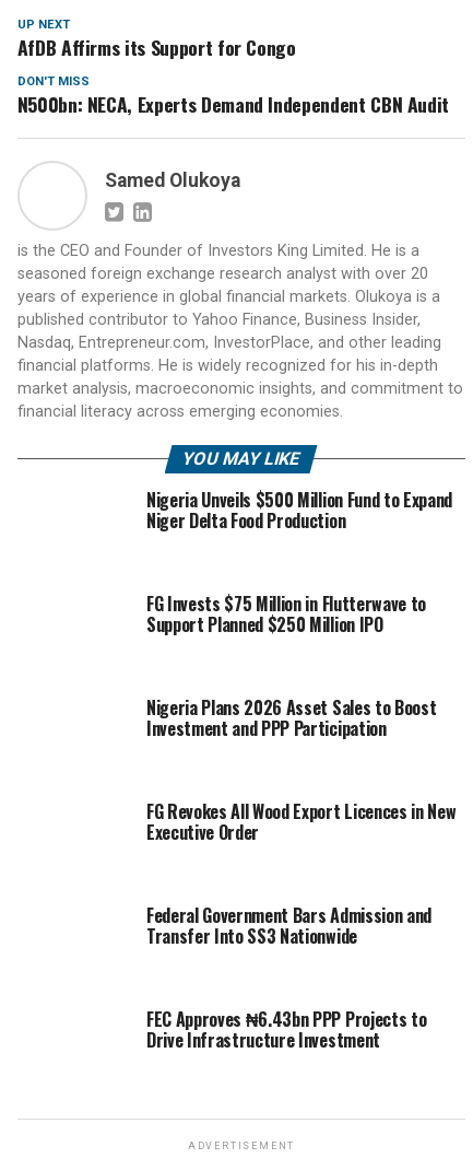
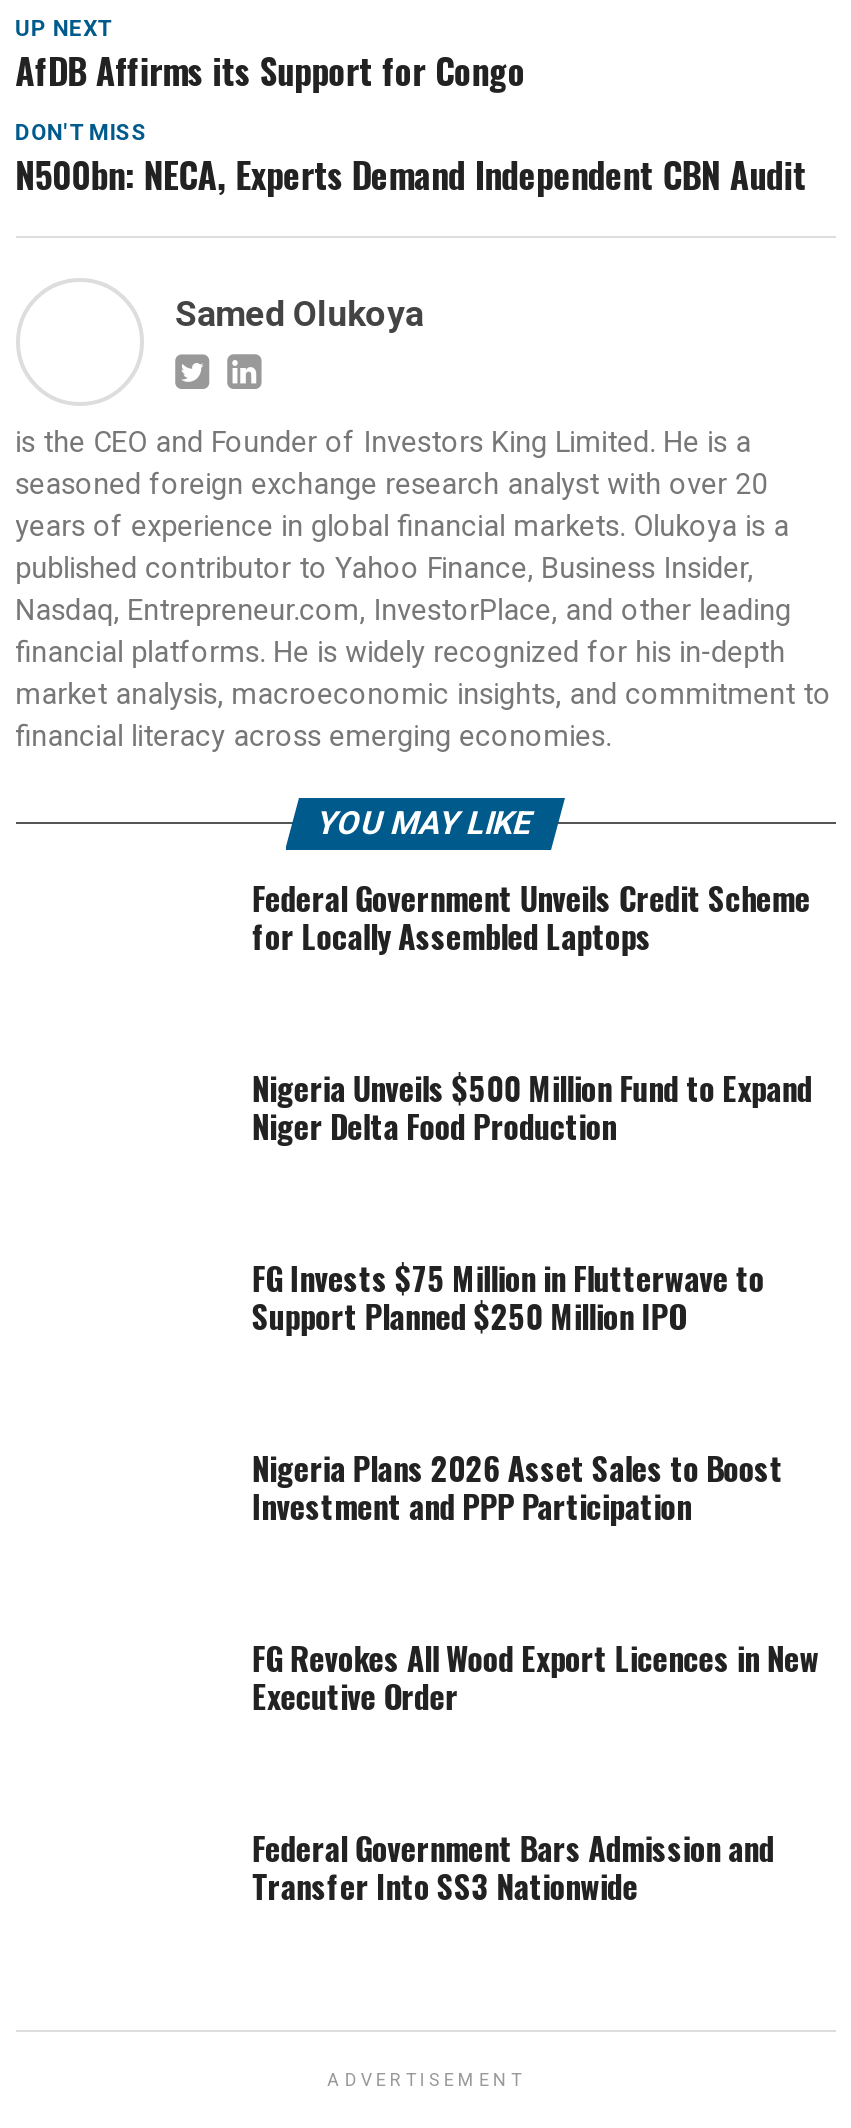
+ Federal Government Unveils Credit Scheme
+ for Locally Assembled Laptops

moved down: Nigeria Unveils $500 Million Fund to Expand | Niger Delta Food Production | FG Invests $75 Million in Flutterwave to | ... | Federal Government Bars Admission and | Transfer Into SS3 Nationwide

- FEC Approves ₦6.43bn PPP Projects to
- Drive Infrastructure Investment
